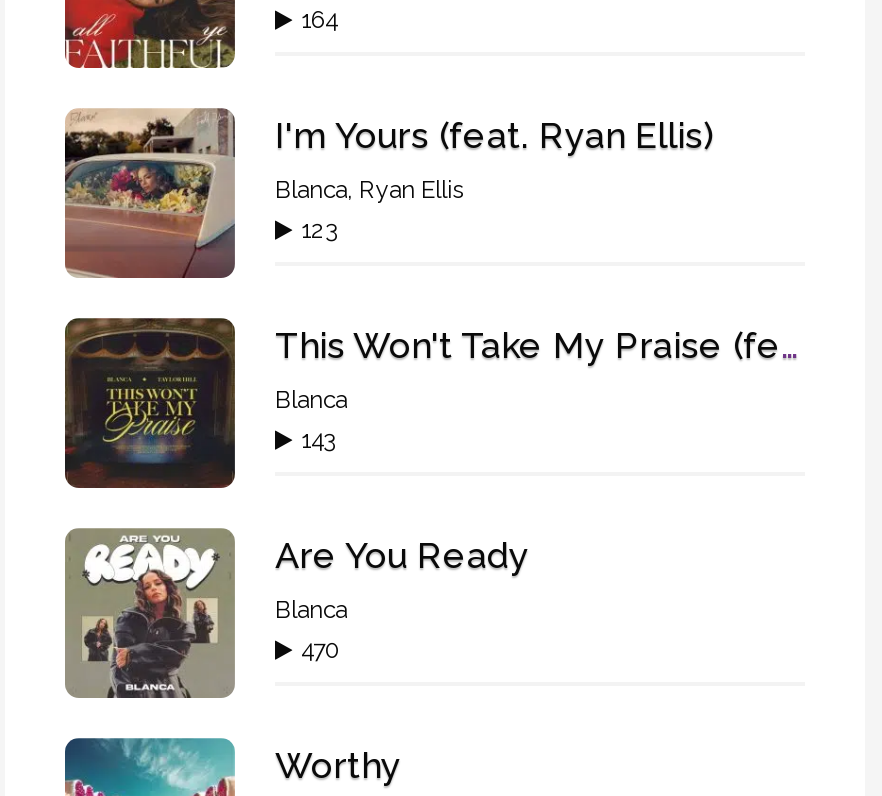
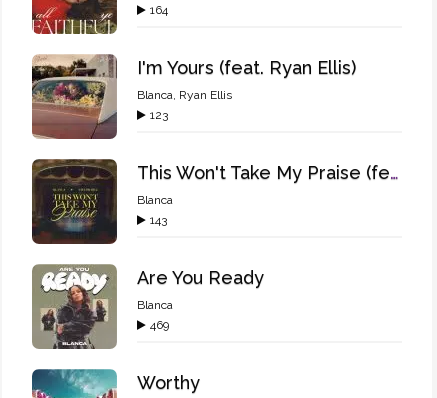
- 470
+ 469
